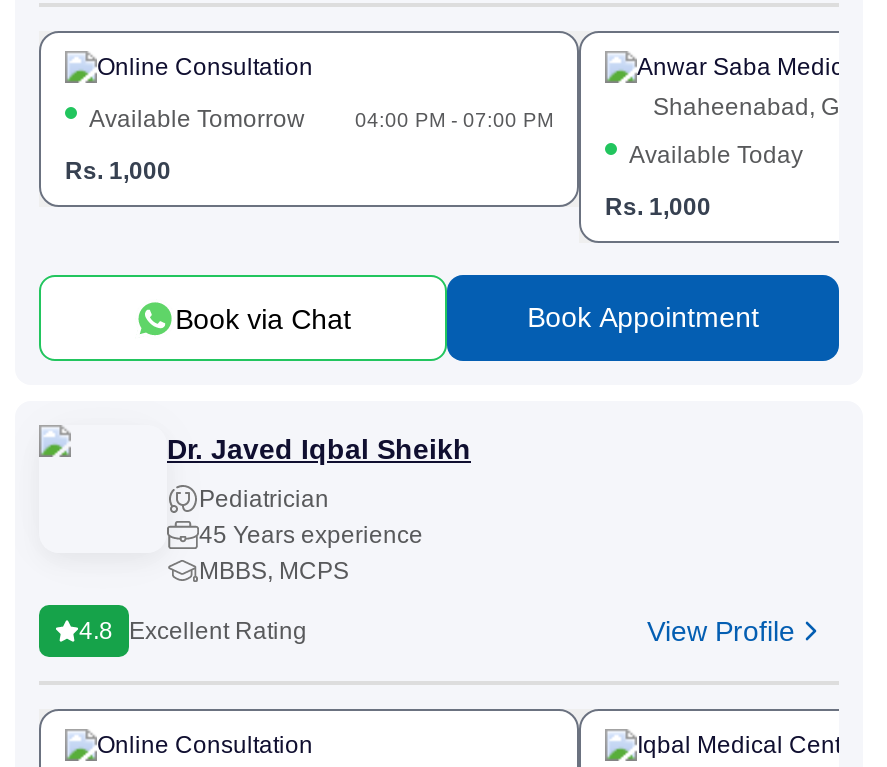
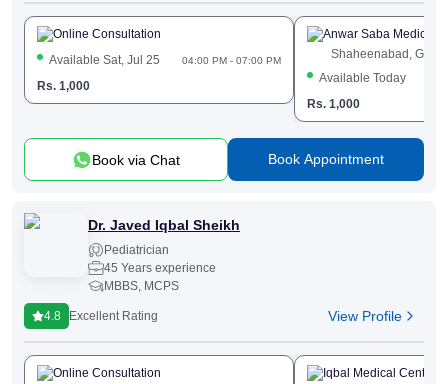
- Available Tomorrow
+ Available Sat, Jul 25
